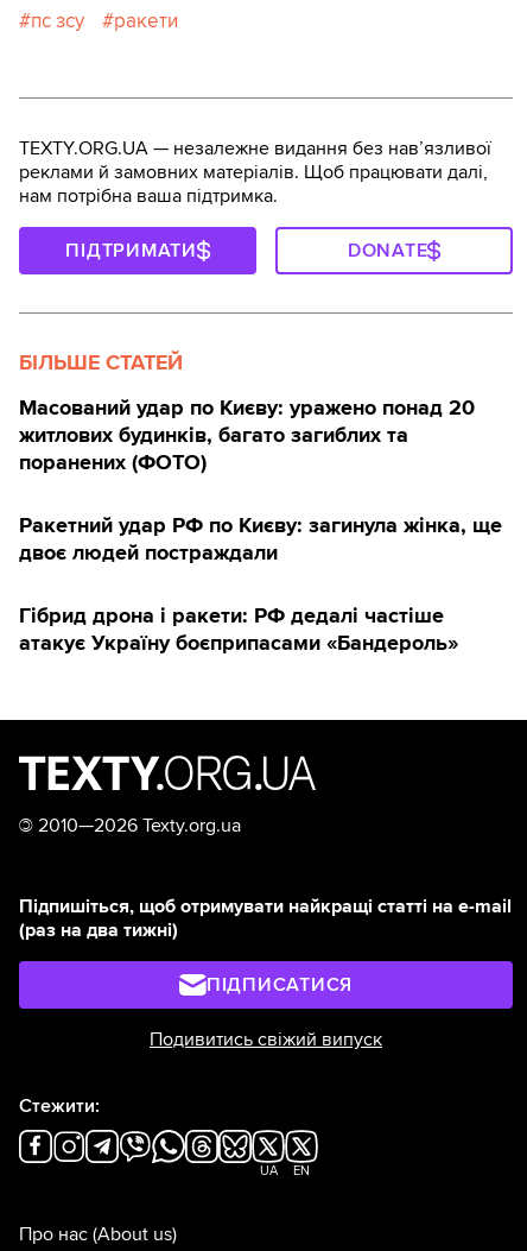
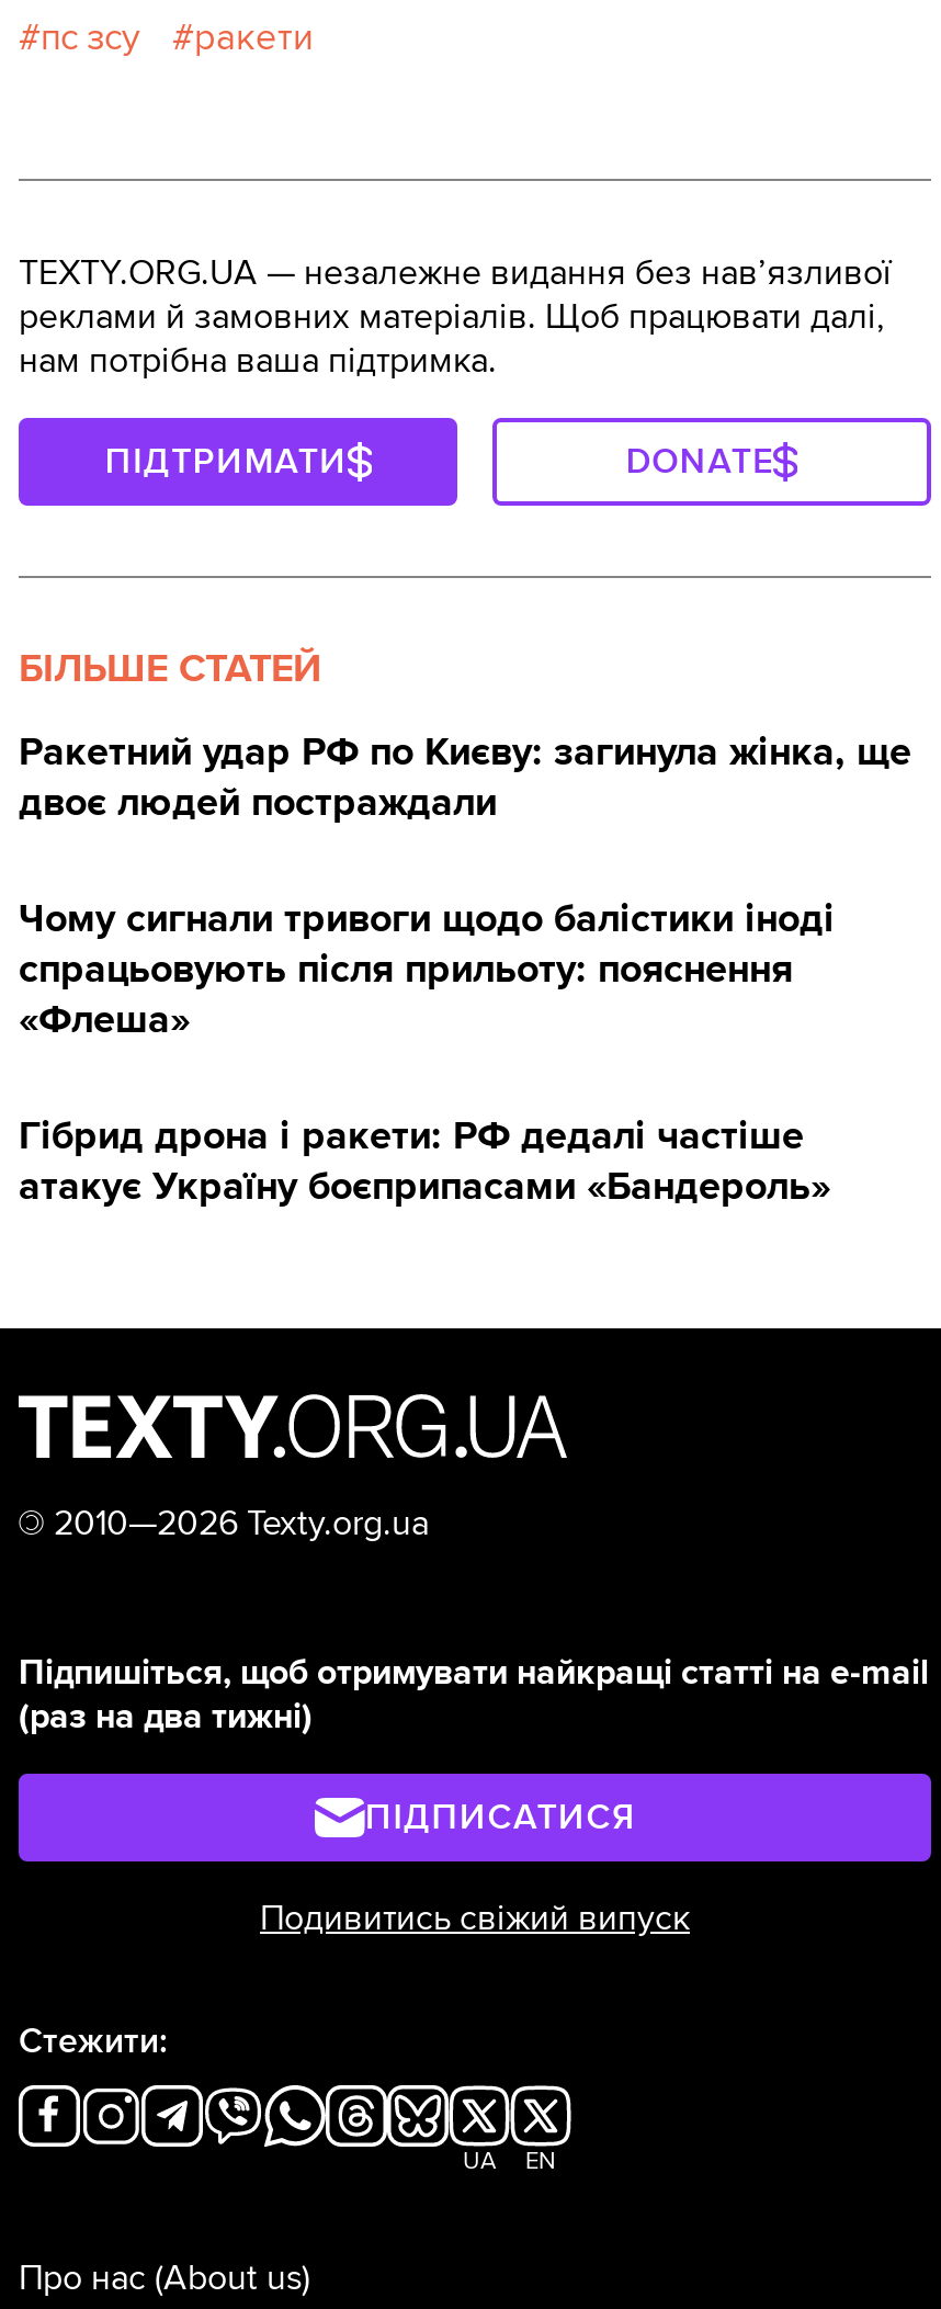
- Масований удар по Києву: уражено понад 20
- житлових будинків, багато загиблих та
- поранених (ФОТО)

moved up: Ракетний удар РФ по Києву: загинула жінка, ще | двоє людей постраждали

+ Чому сигнали тривоги щодо балістики іноді
+ спрацьовують після прильоту: пояснення
+ «Флеша»
